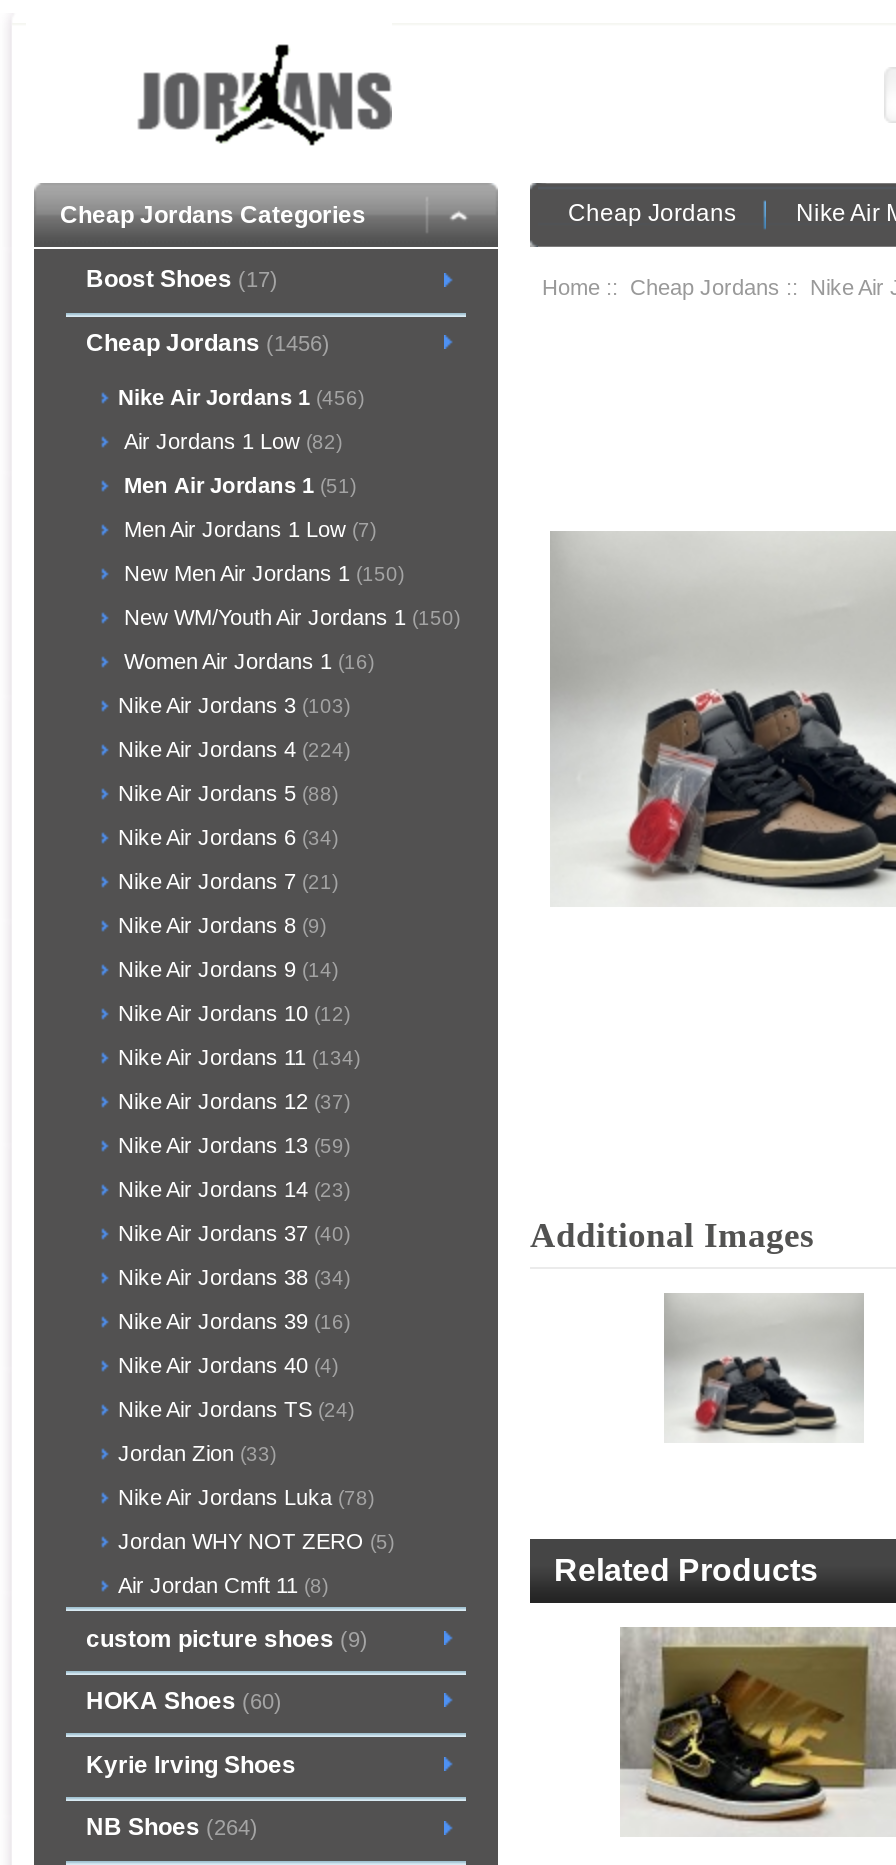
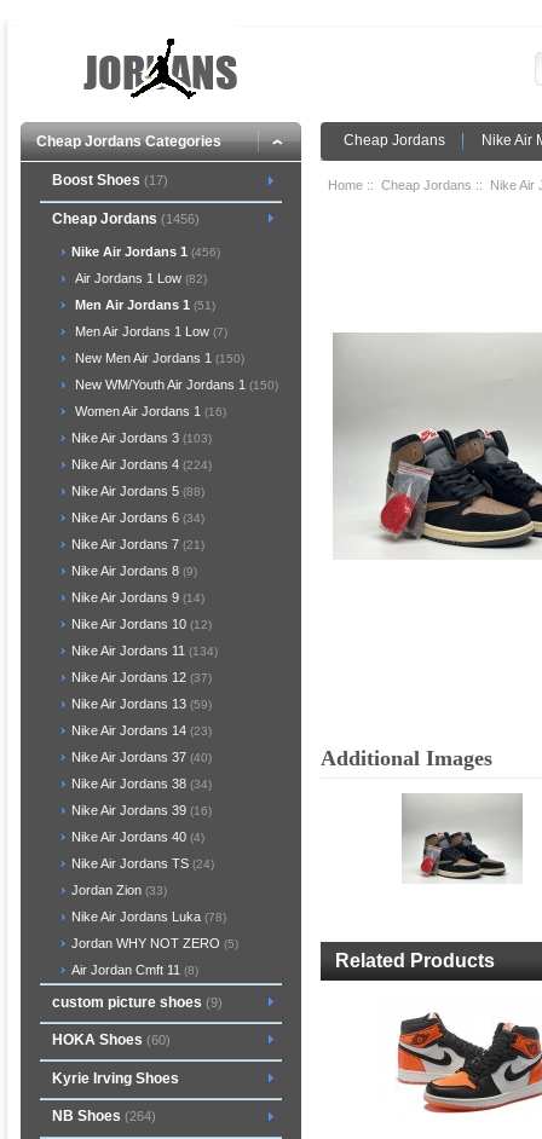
- [image]
+ [image]
